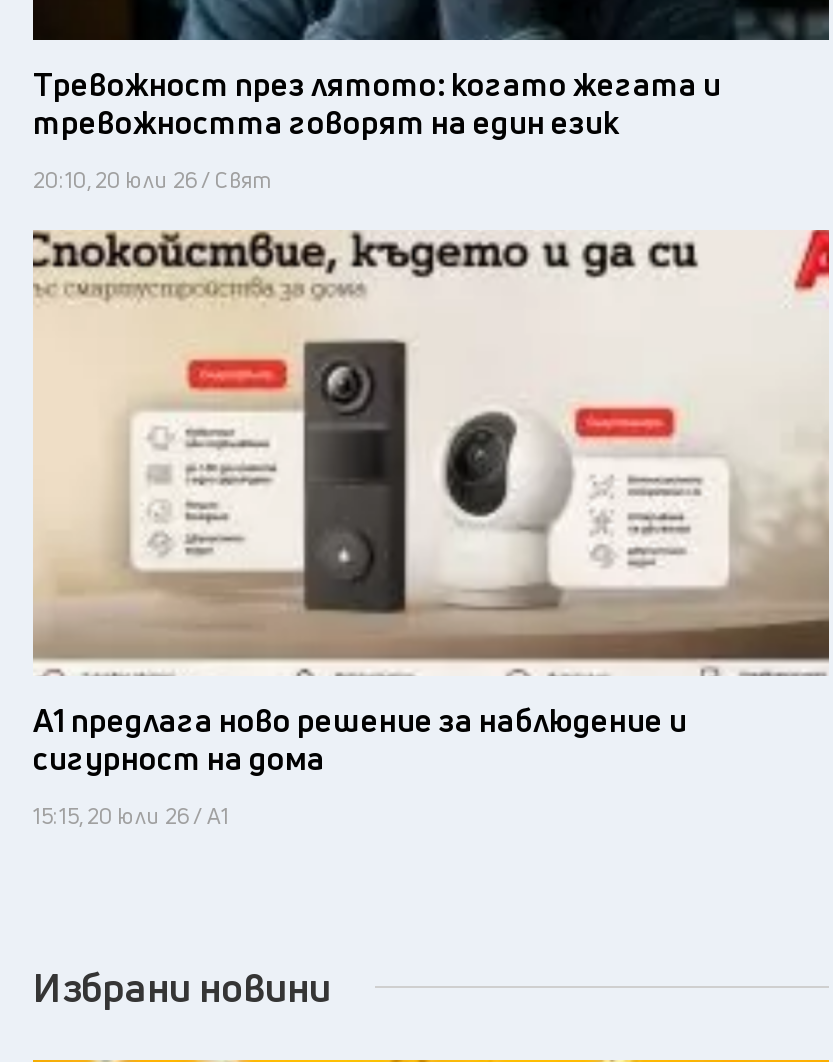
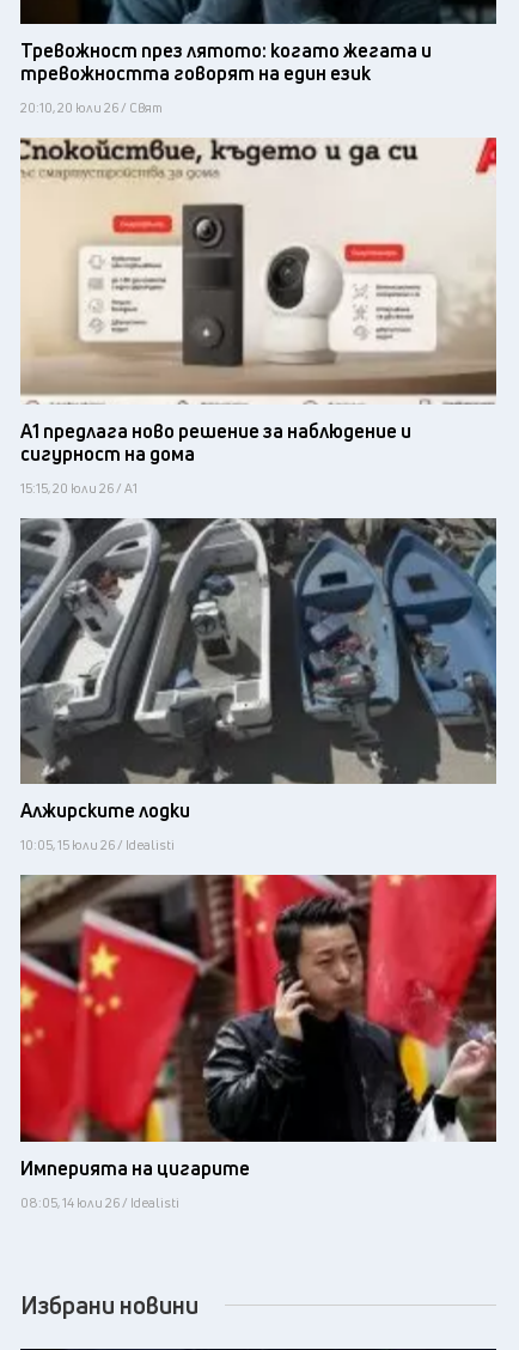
+ [image]
+ Алжирските лодки
+ 10:05, 15 юли 26 / Idealisti

+ [image]
+ Империята на цигарите
+ 08:05, 14 юли 26 / Idealisti
